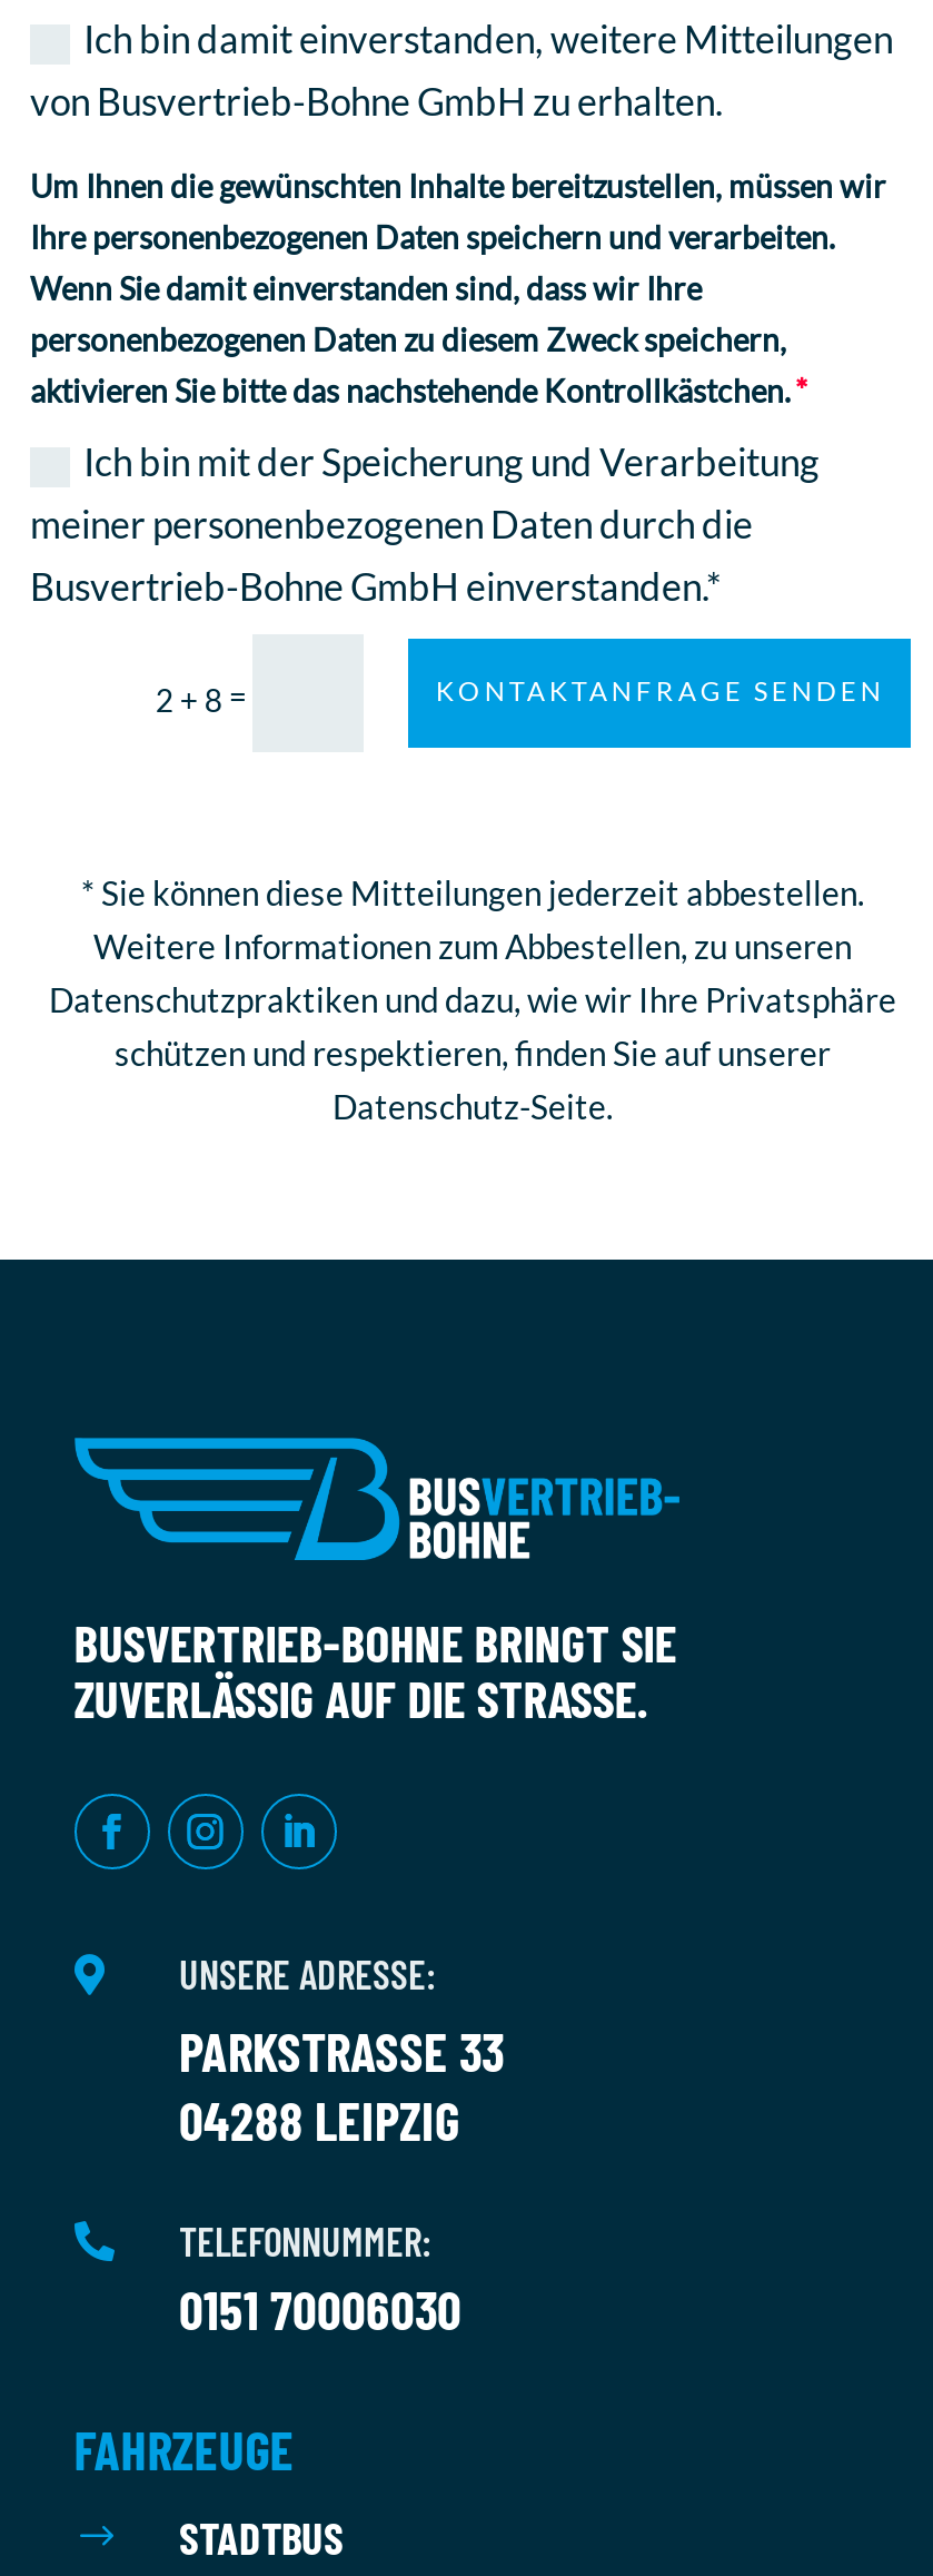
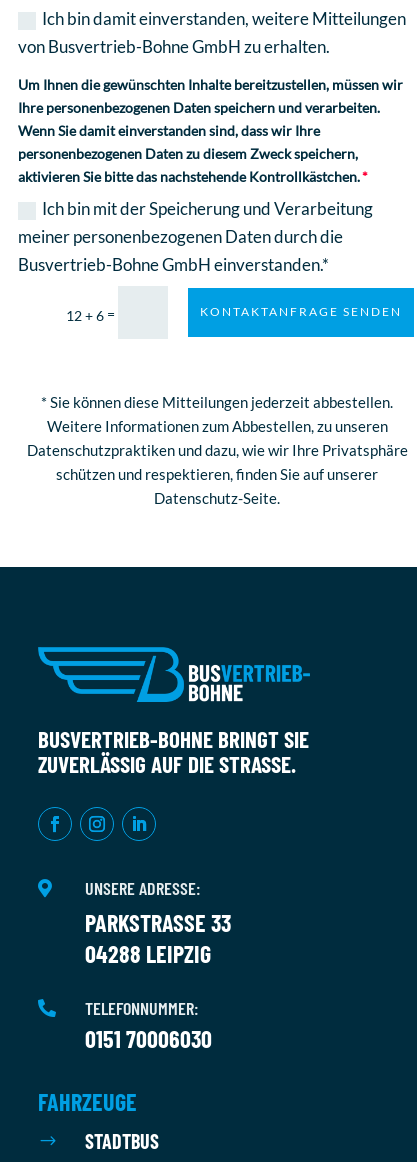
- 2 + 8 =
+ 12 + 6 =
